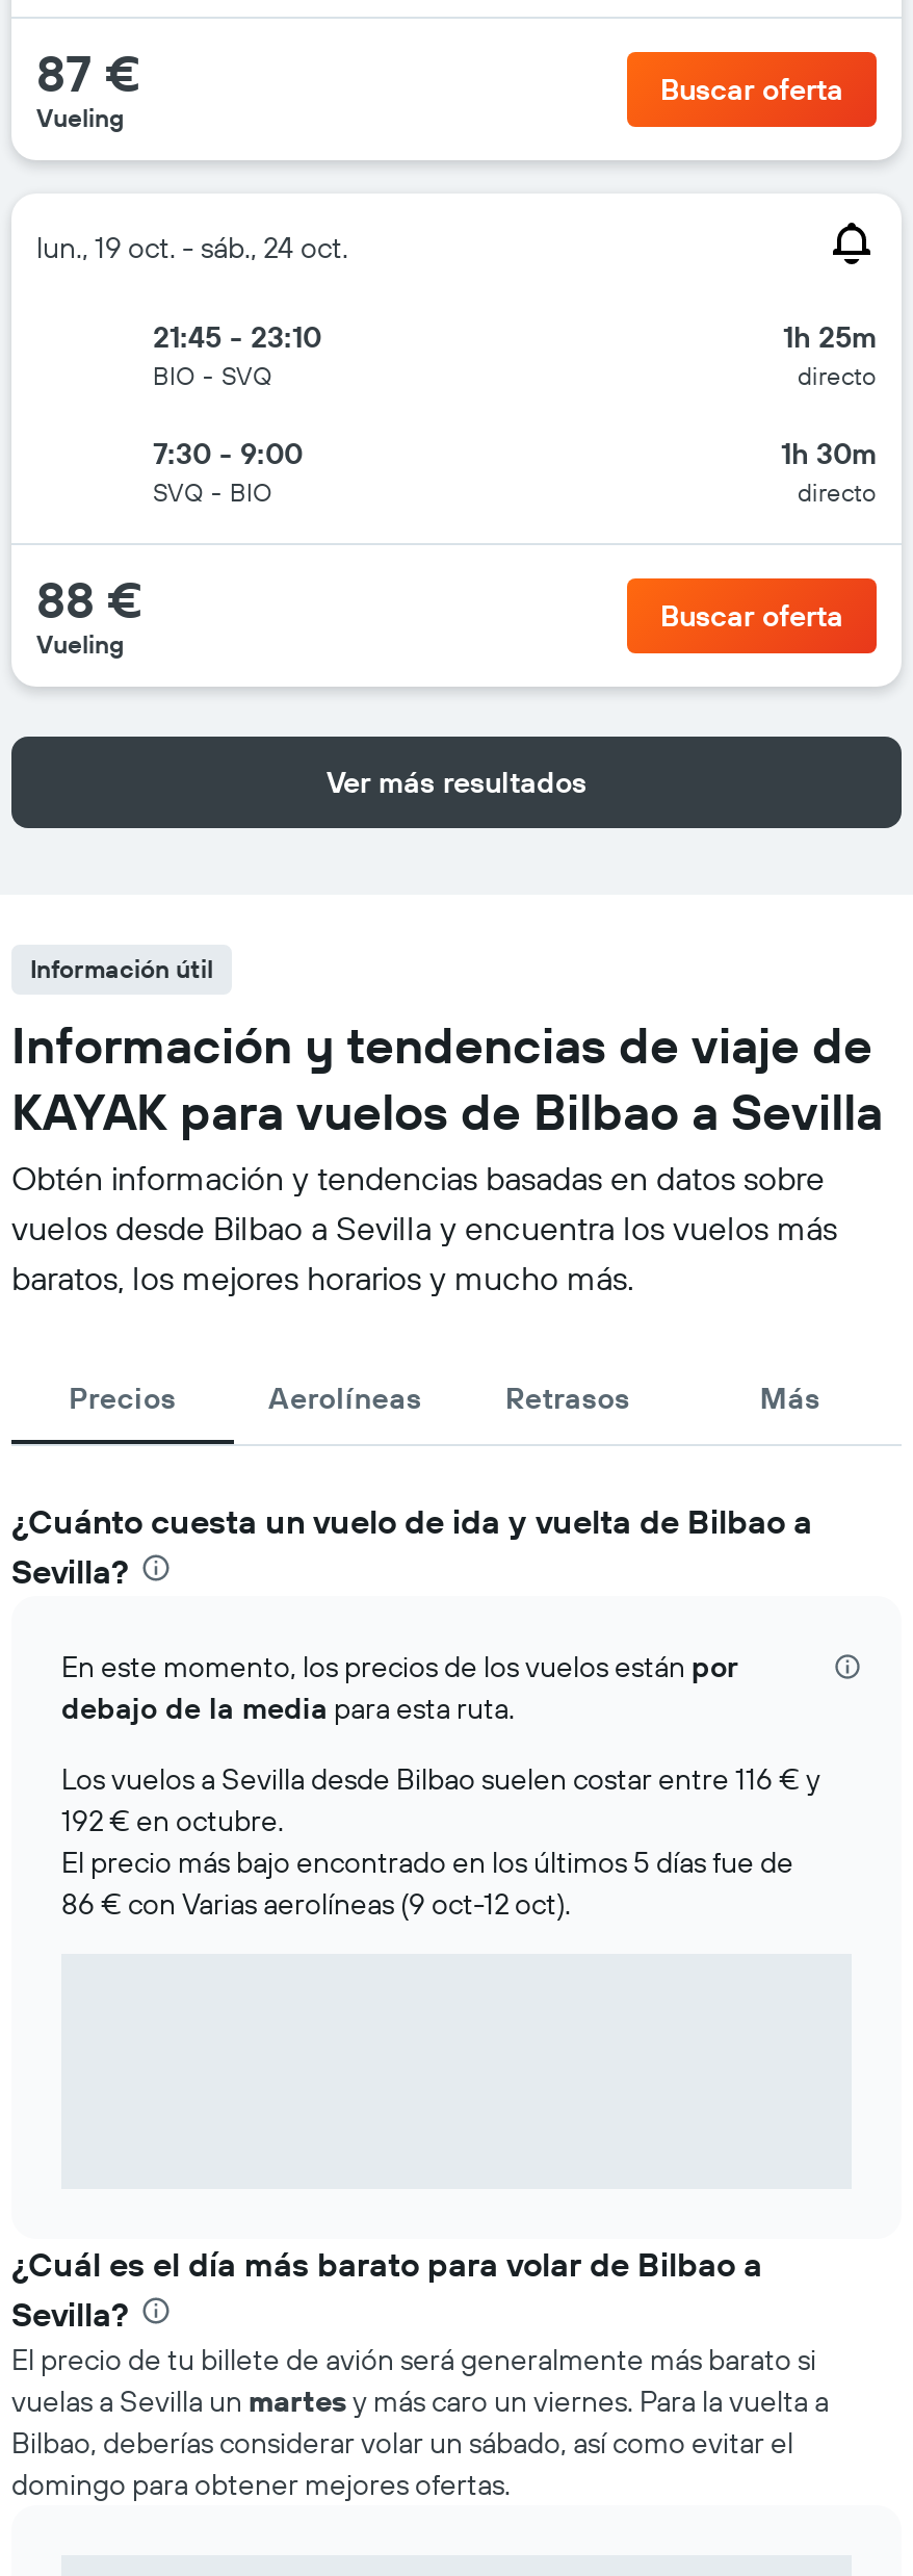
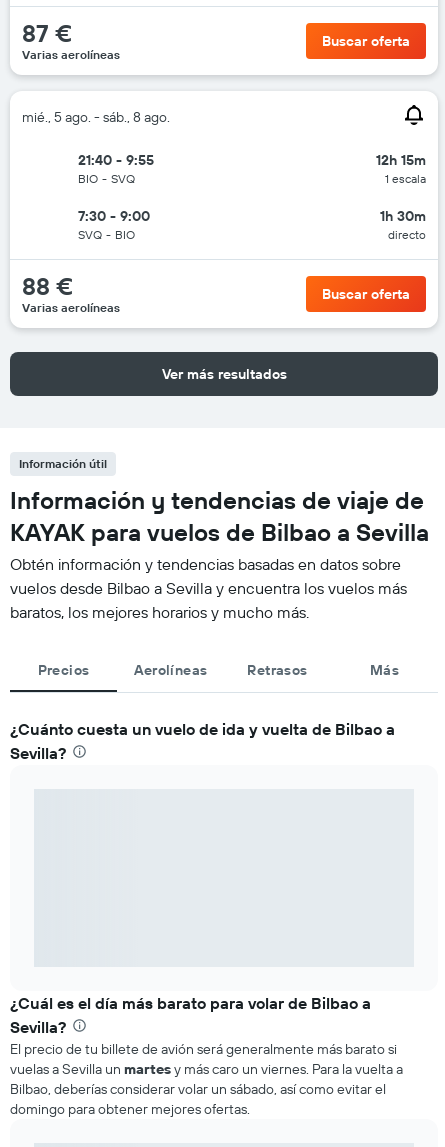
- Vueling
+ Varias aerolíneas

- lun., 19 oct. - sáb., 24 oct.
+ mié., 5 ago. - sáb., 8 ago.

- 21:45 - 23:10
+ 21:40 - 9:55

- 1h 25m
- directo
+ 12h 15m
+ 1 escala

- Vueling
+ Varias aerolíneas

- En este momento, los precios de los vuelos están por
- debajo de la media para esta ruta.
- Los vuelos a Sevilla desde Bilbao suelen costar entre 116 € y
- 192 € en octubre.
- El precio más bajo encontrado en los últimos 5 días fue de
- 86 € con Varias aerolíneas (9 oct-12 oct).
